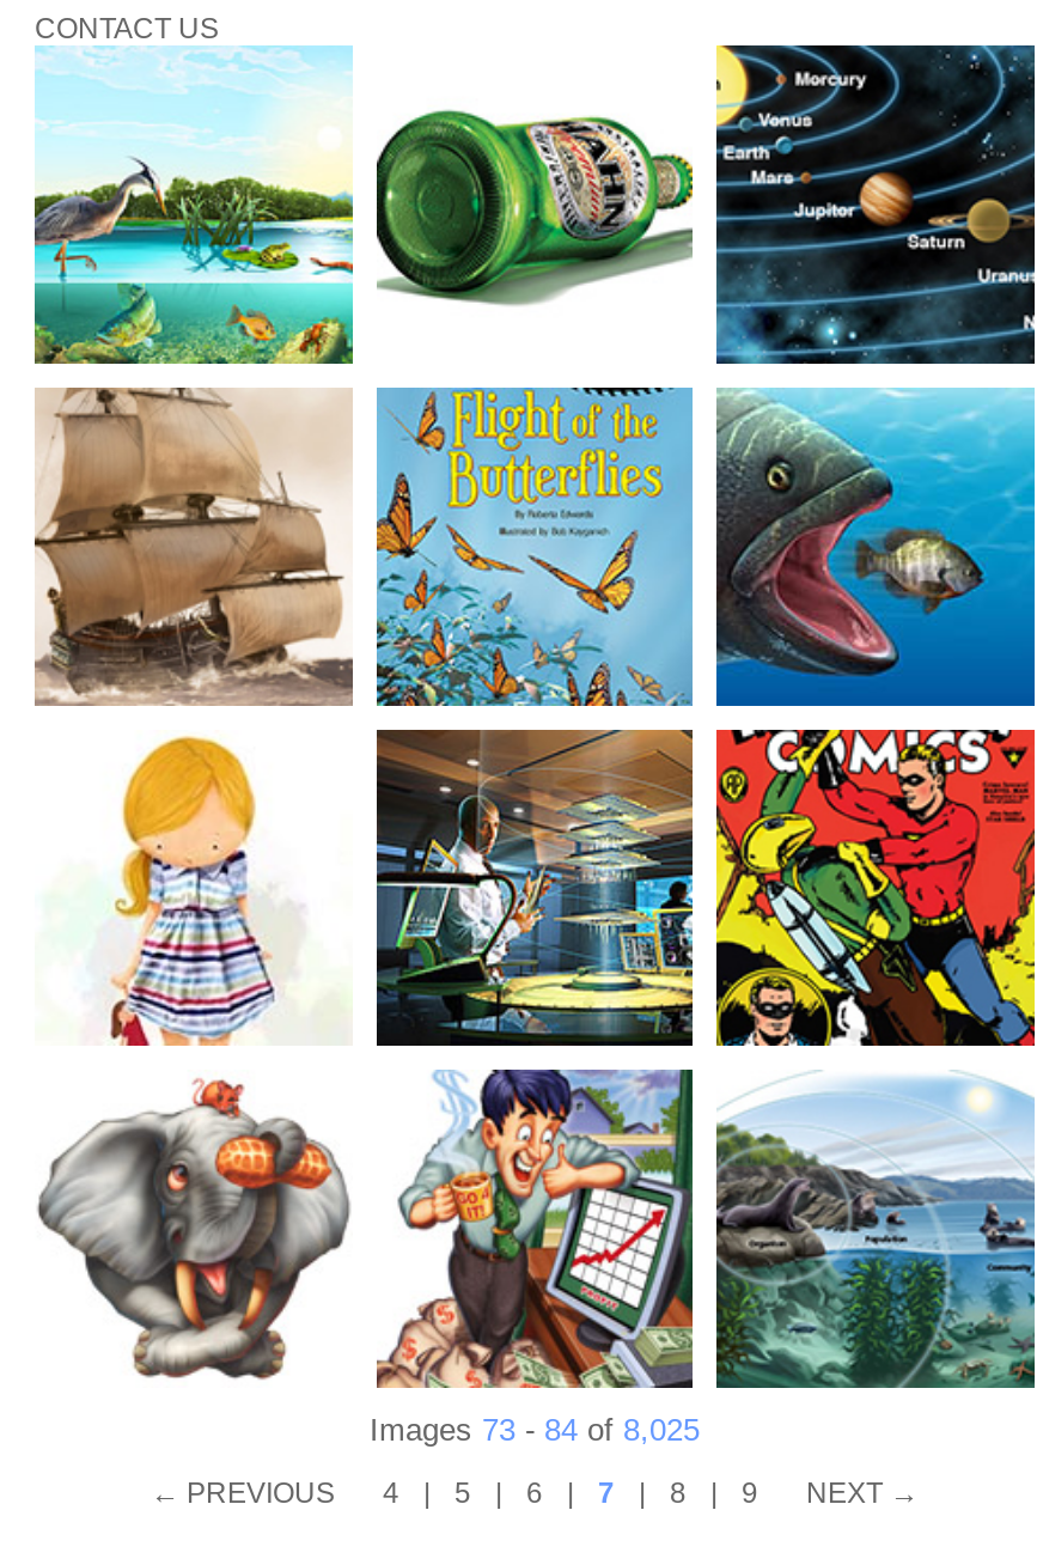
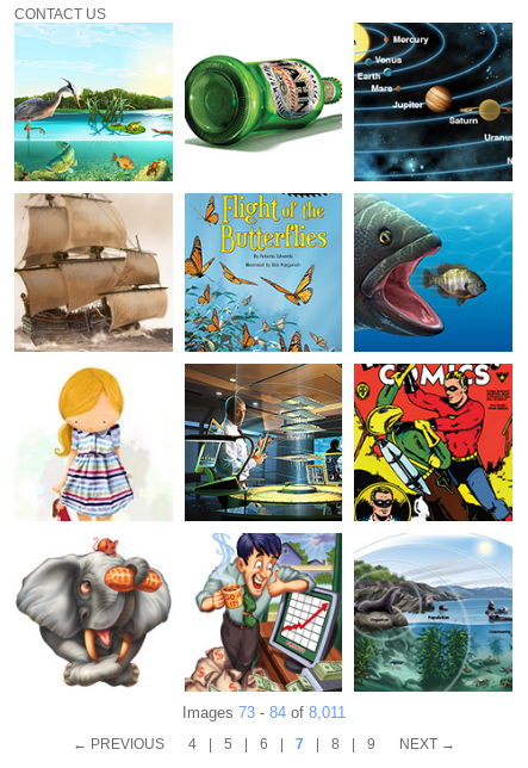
- Images 73 - 84 of 8,025
+ Images 73 - 84 of 8,011
